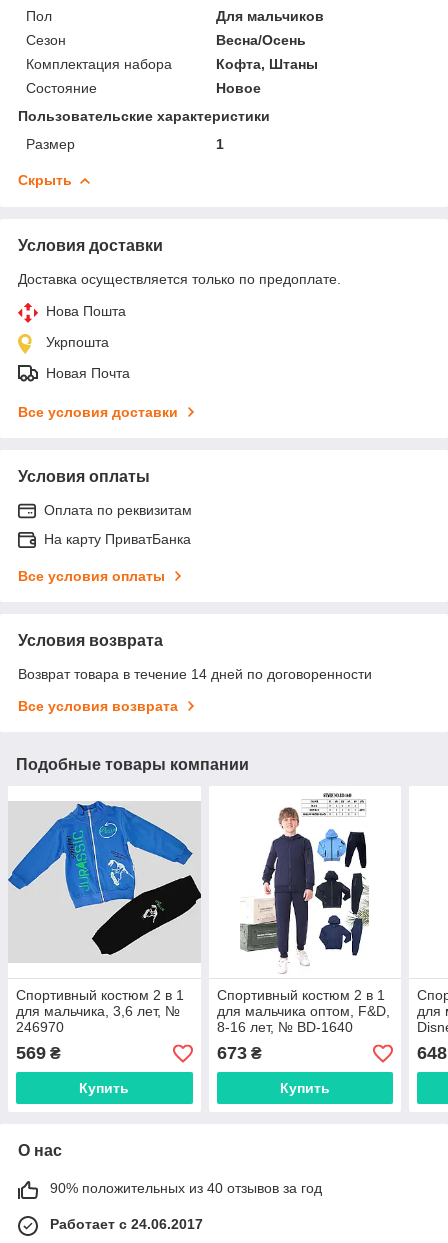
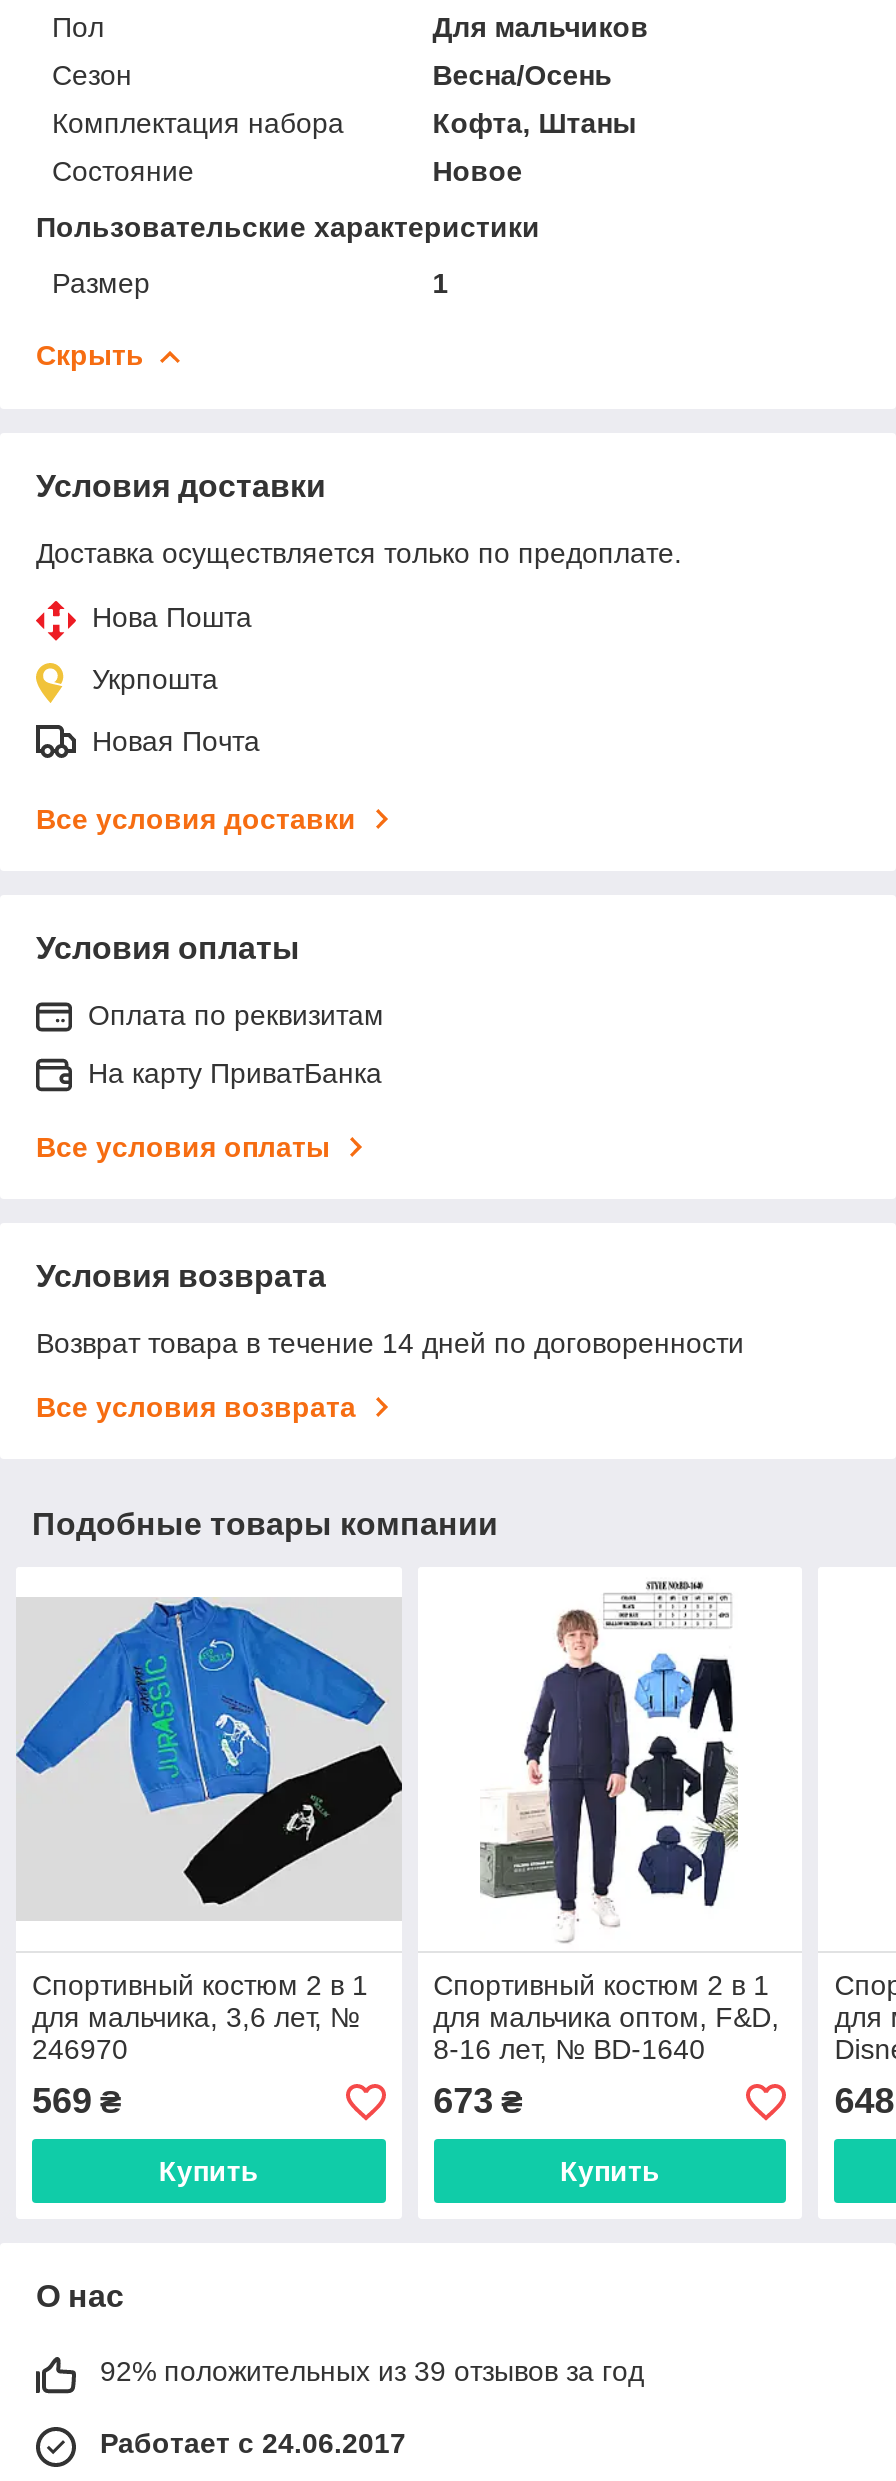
- 90% положительных из 40 отзывов за год
+ 92% положительных из 39 отзывов за год
